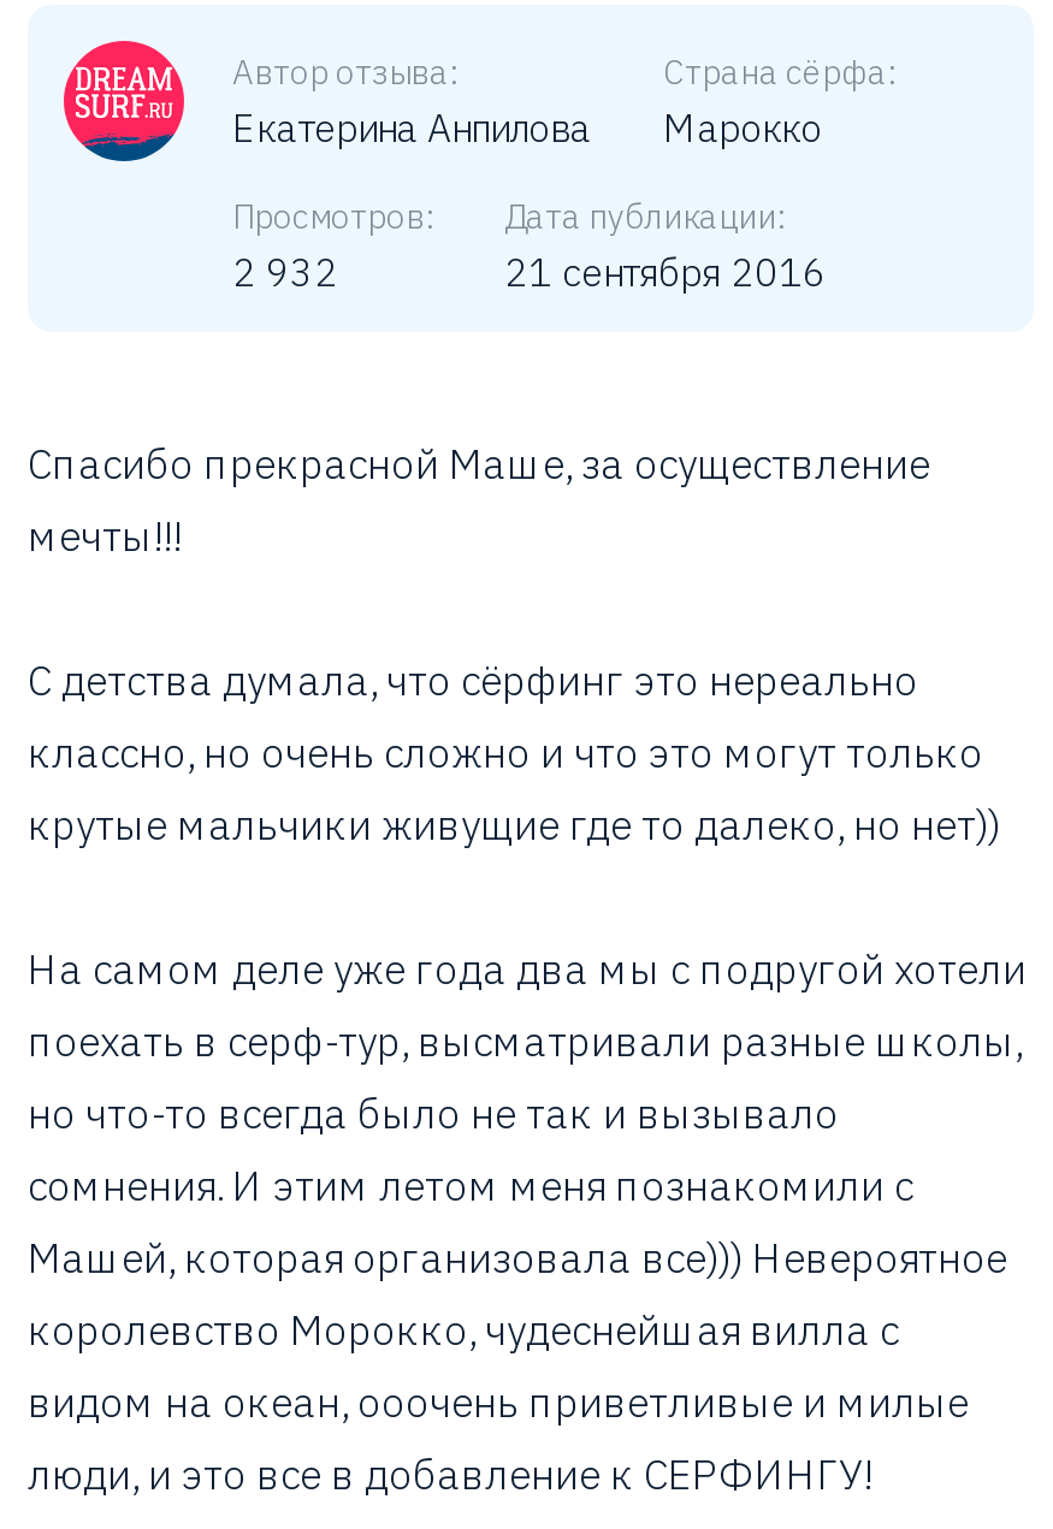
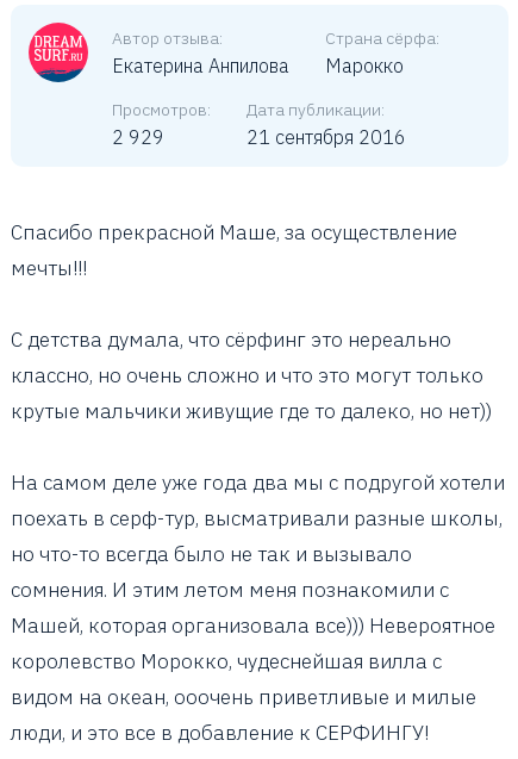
- 2 932
+ 2 929
